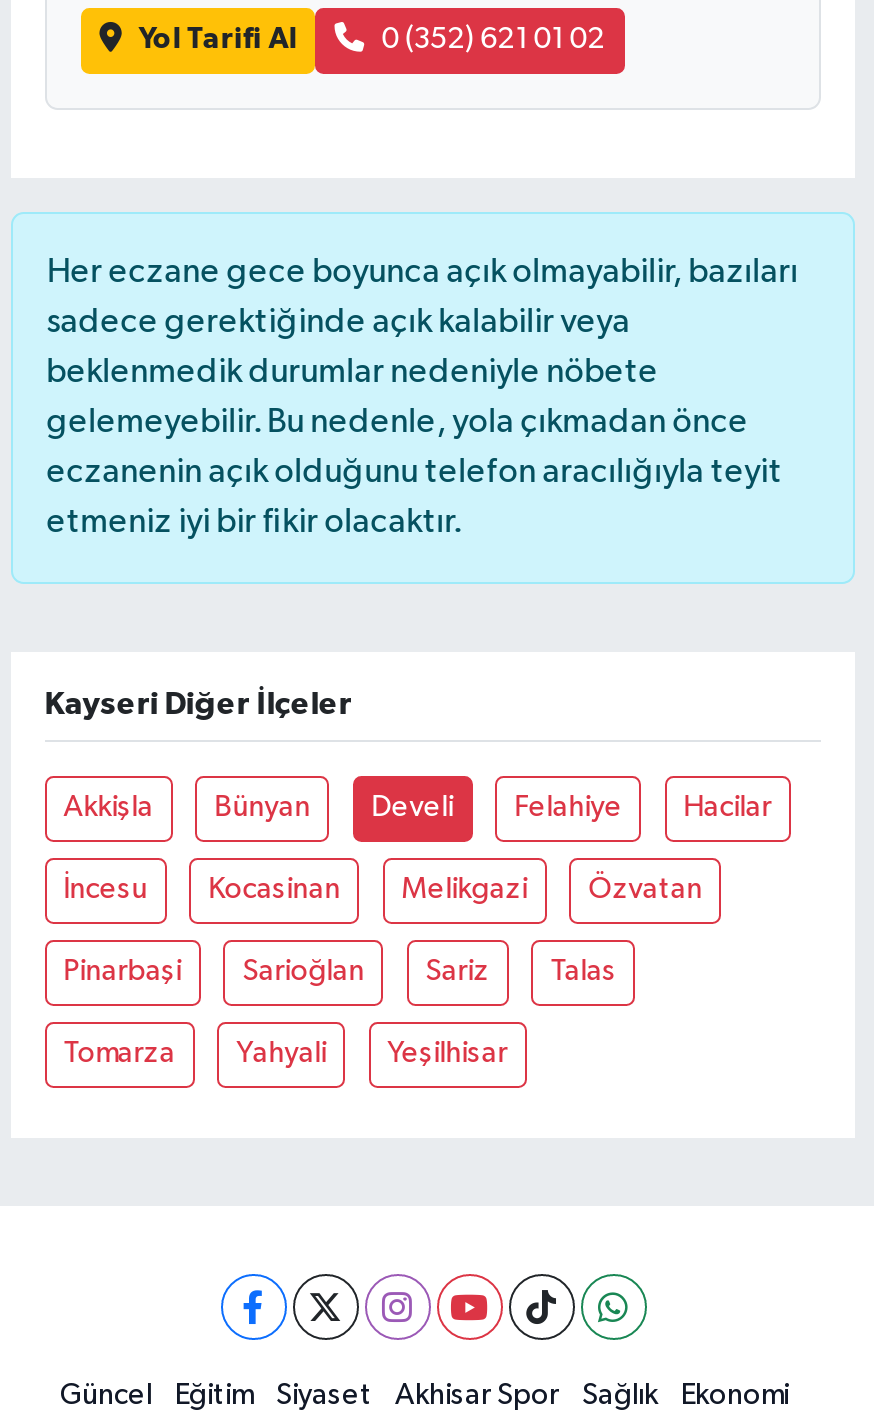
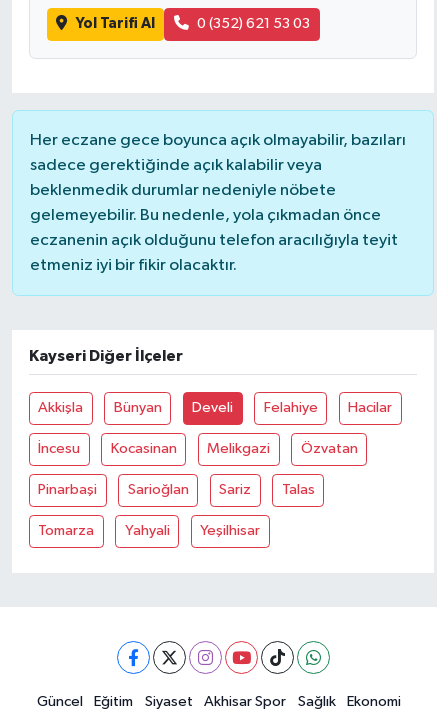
- 0 (352) 621 01 02
+ 0 (352) 621 53 03
